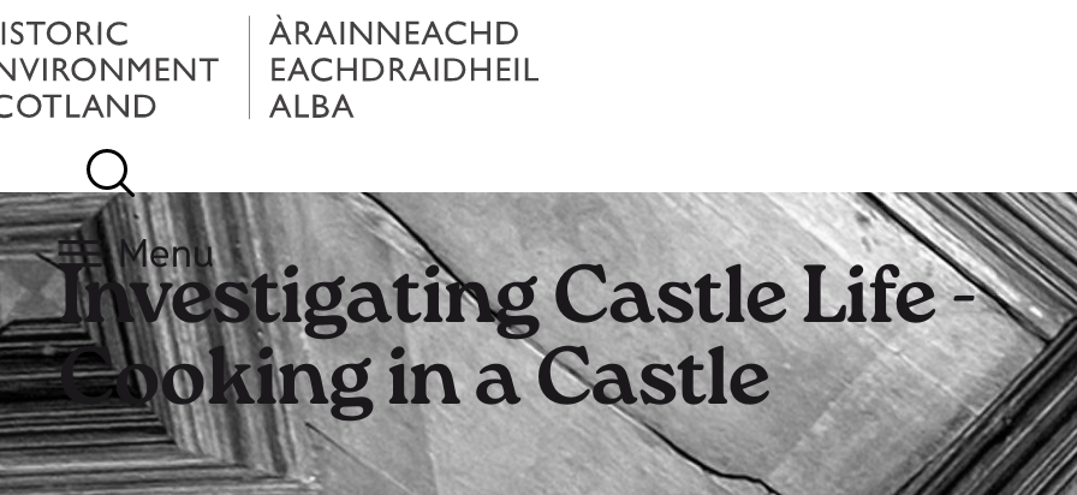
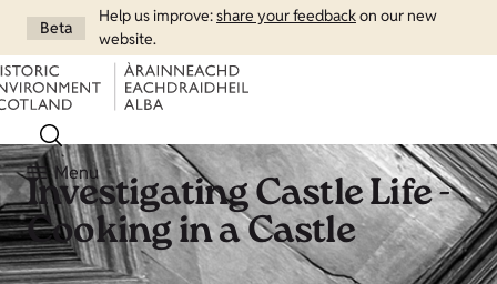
+ Beta

+ Help us improve: share your feedbackon our new
+ website.
